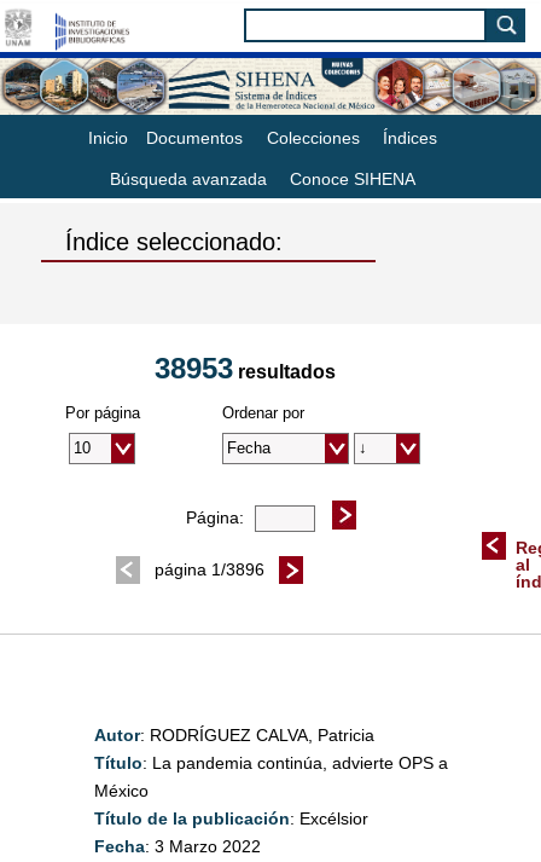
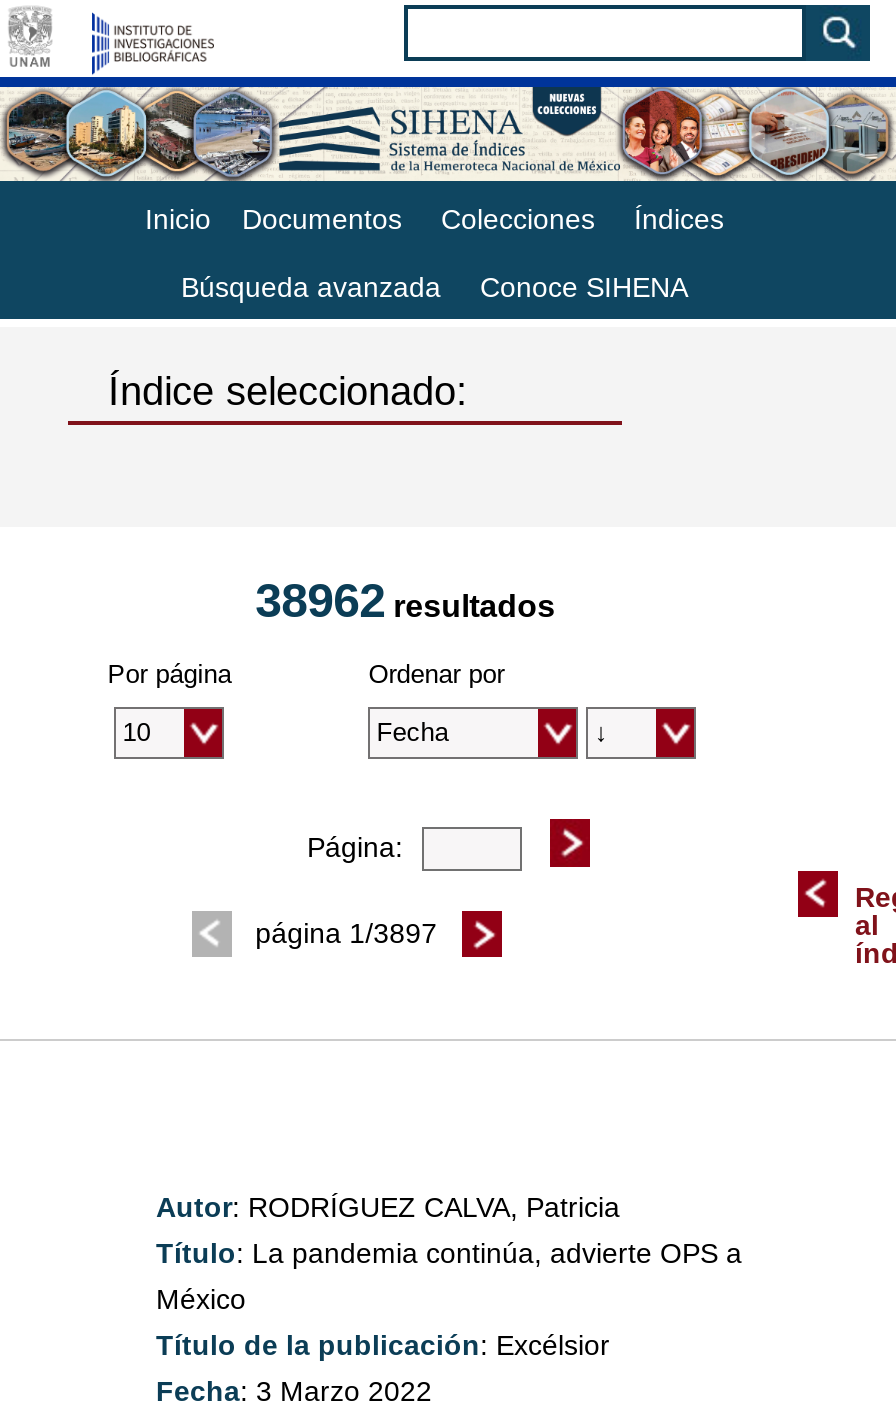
- 38953 resultados
+ 38962 resultados

- página 1/3896
+ página 1/3897
